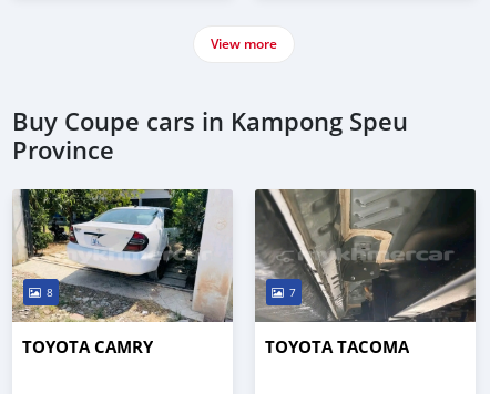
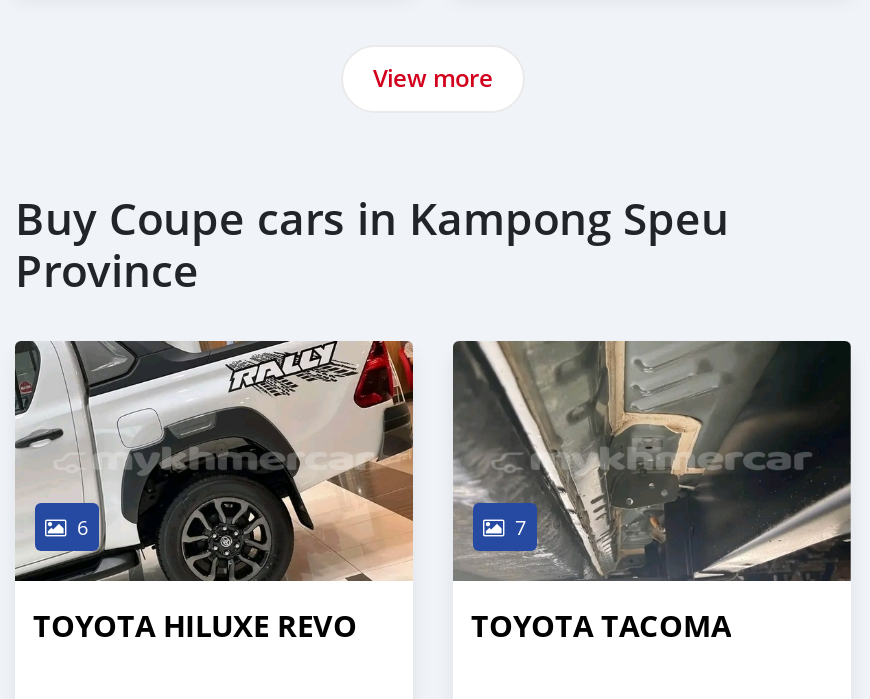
- [image]
- 8
+ [image]
+ 6

- TOYOTA CAMRY
+ TOYOTA HILUXE REVO
